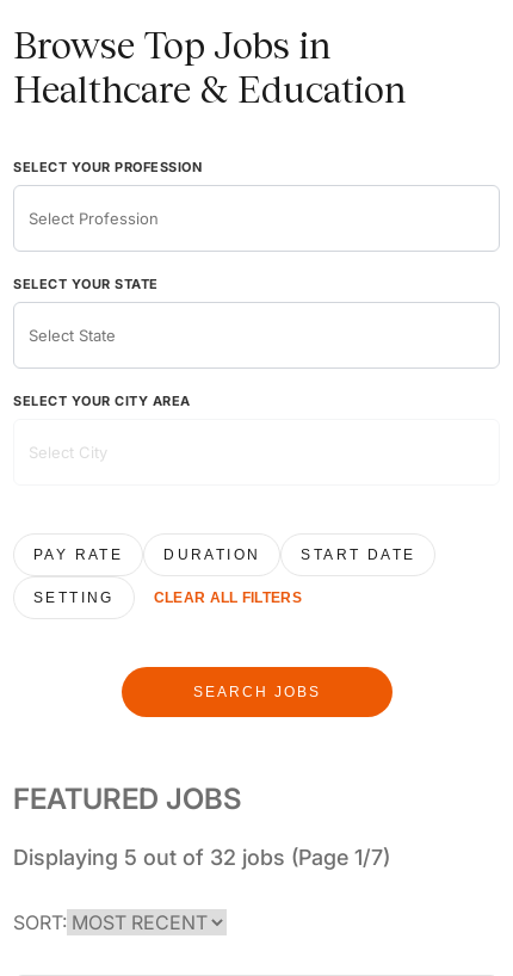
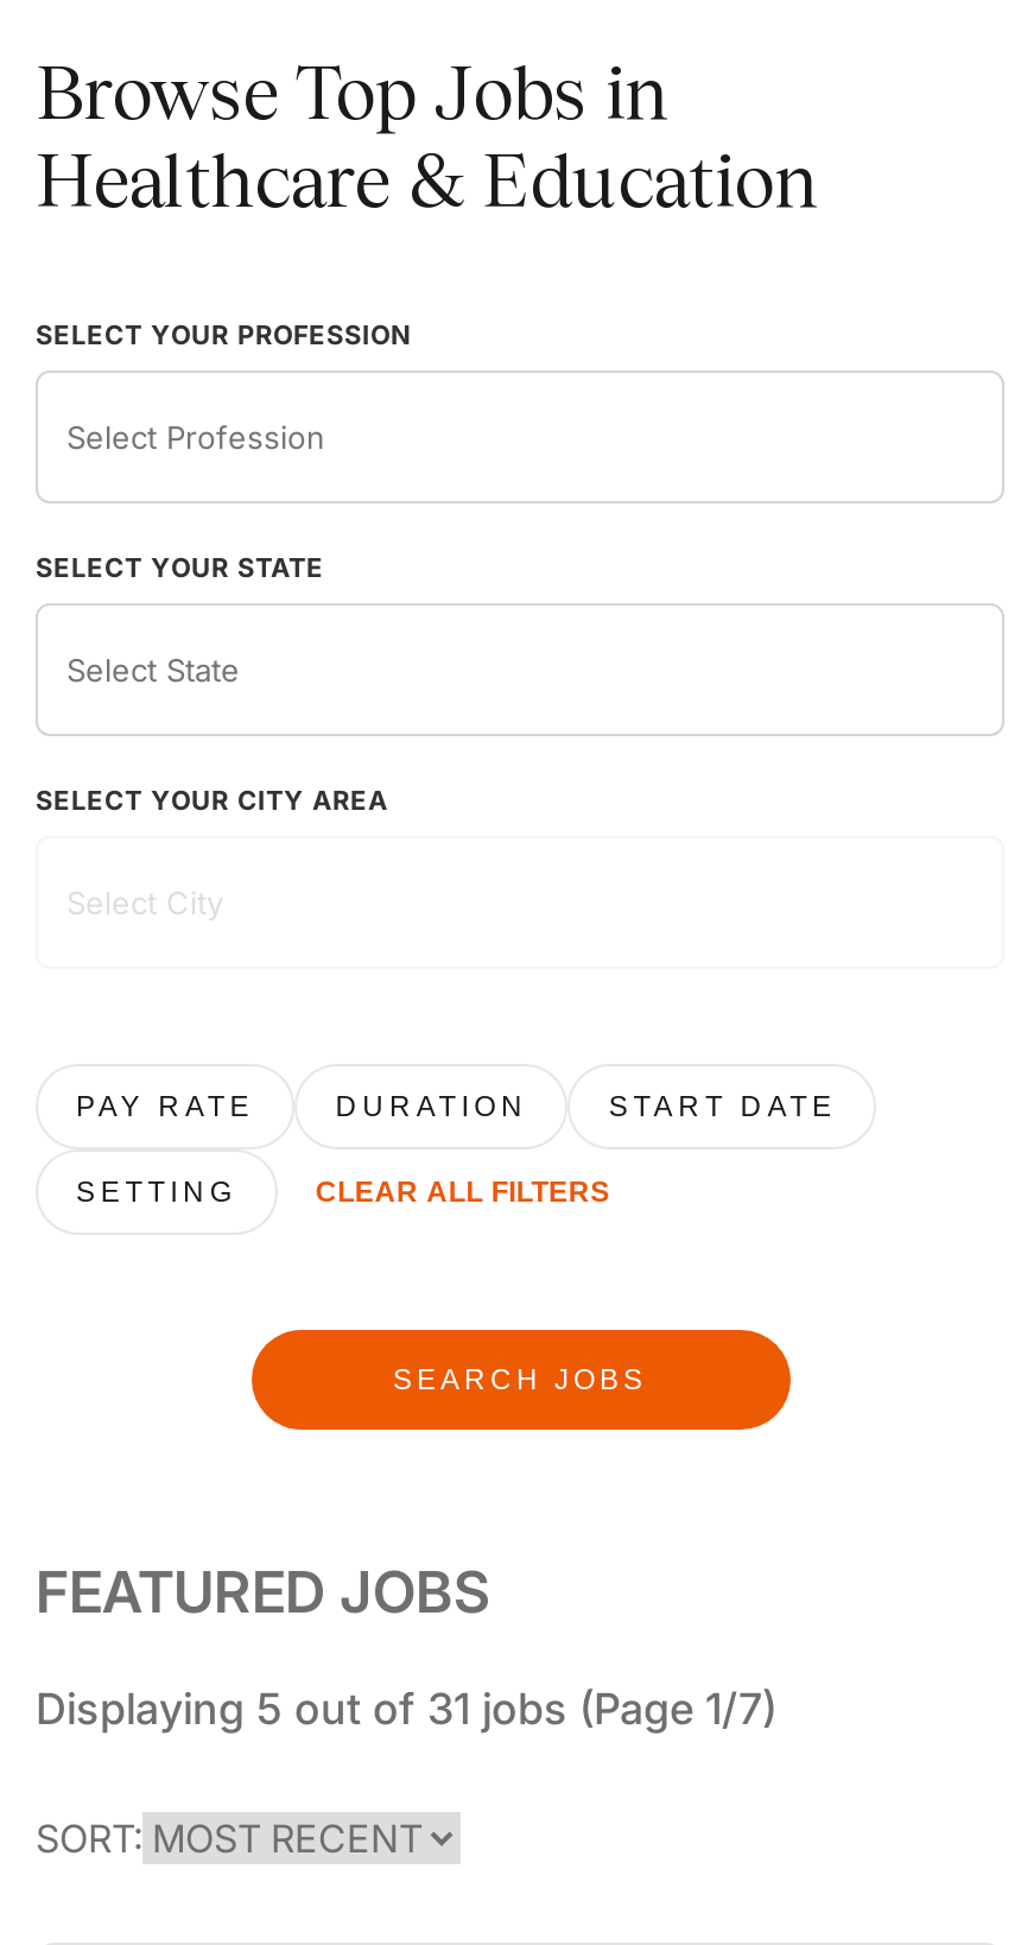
- Displaying 5 out of 32 jobs (Page 1/7)
+ Displaying 5 out of 31 jobs (Page 1/7)
